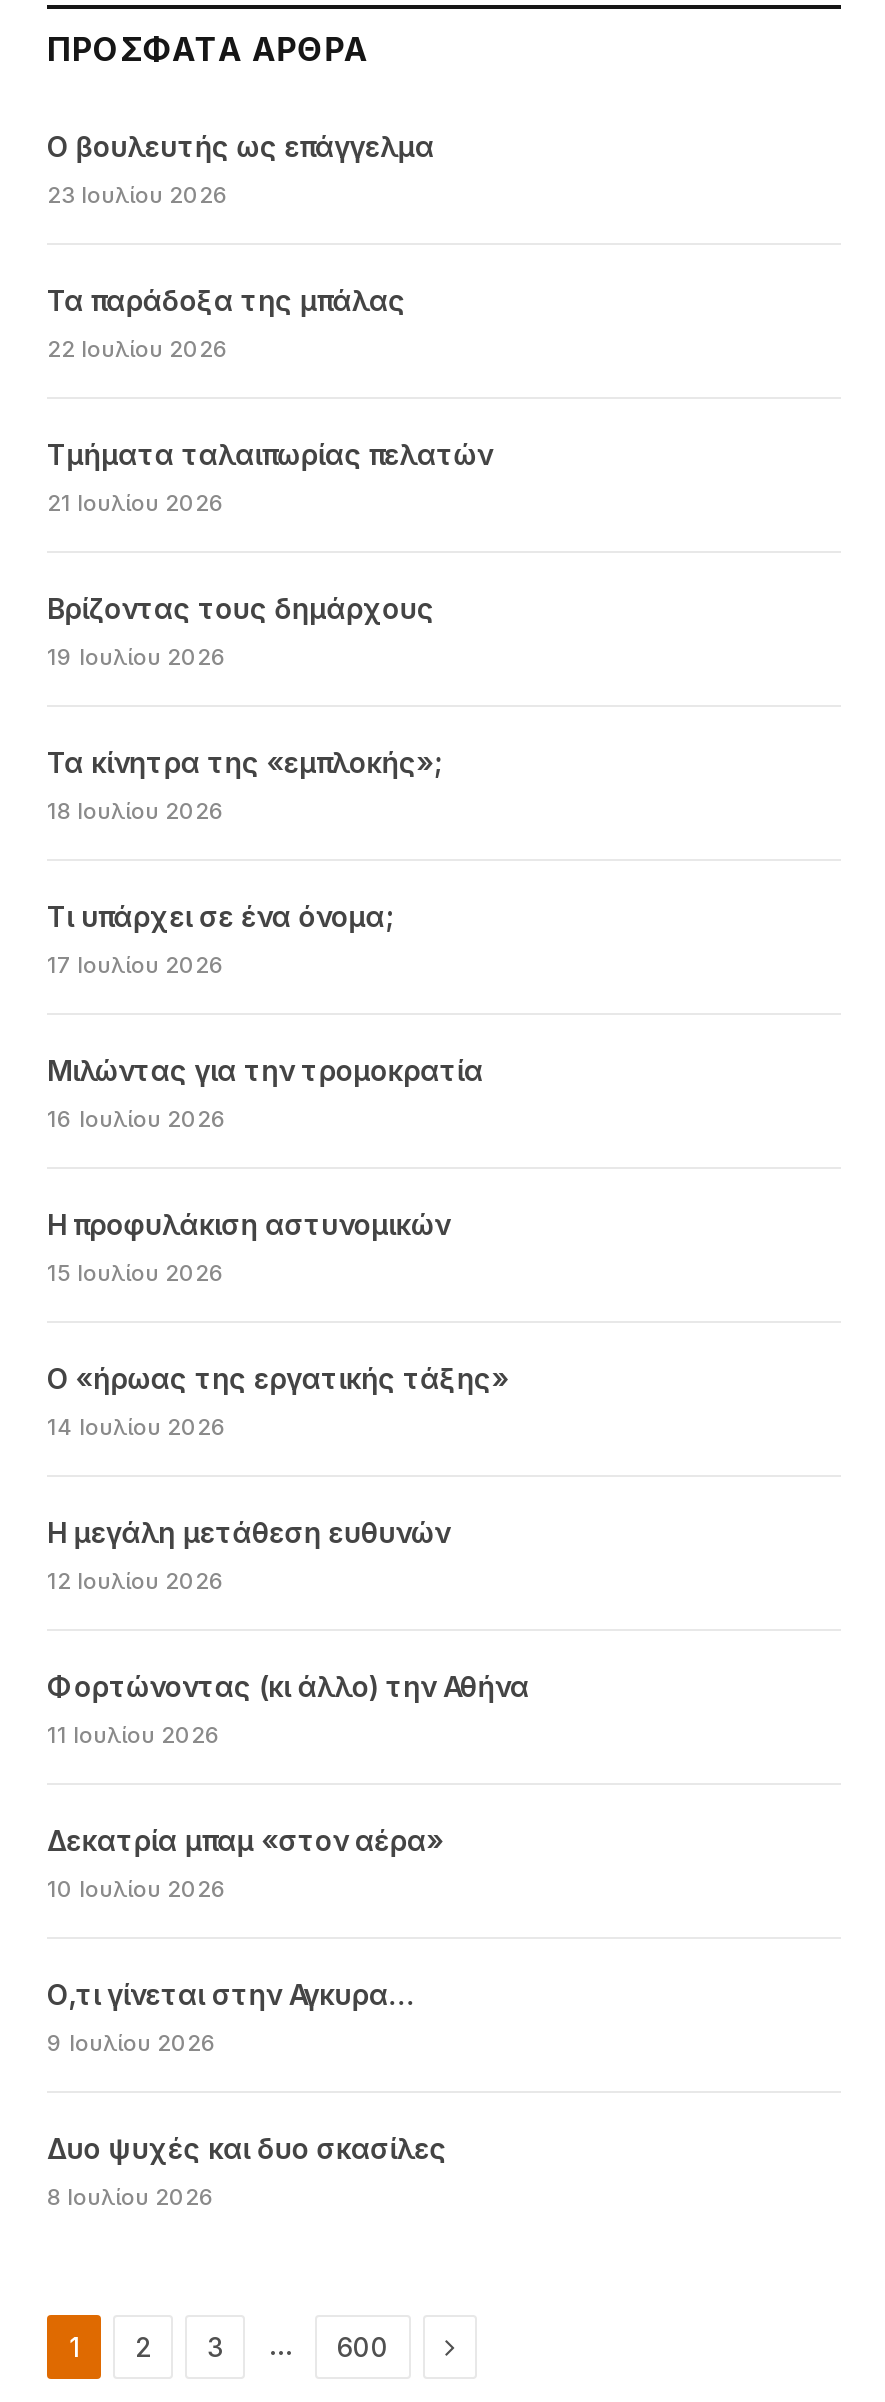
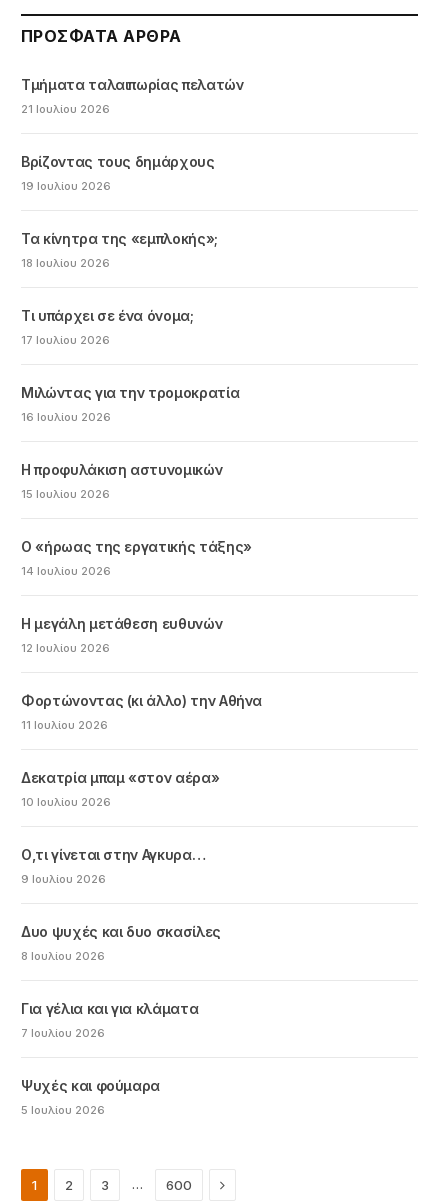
- Ο βουλευτής ως επάγγελμα
- 23 Ιουλίου 2026
- Τα παράδοξα της μπάλας
- 22 Ιουλίου 2026

moved up: Τμήματα ταλαιπωρίας πελατών | 21 Ιουλίου 2026 | Βρίζοντας τους δημάρχους | ... | Δυο ψυχές και δυο σκασίλες | 8 Ιουλίου 2026

+ Για γέλια και για κλάματα
+ 7 Ιουλίου 2026
+ Ψυχές και φούμαρα
+ 5 Ιουλίου 2026
